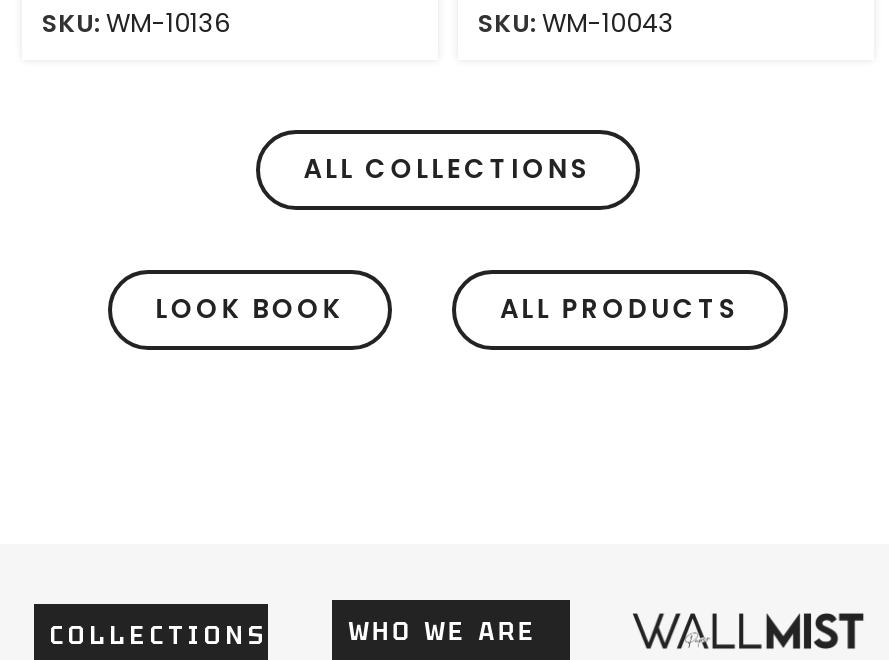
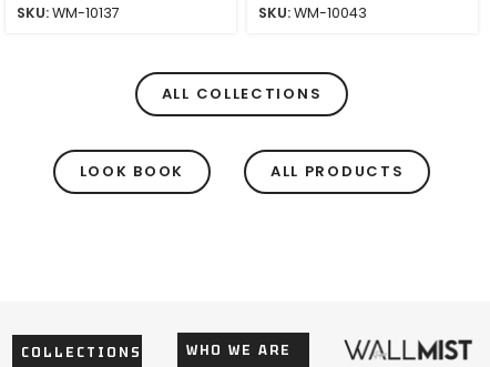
- SKU: WM-10136
+ SKU: WM-10137
